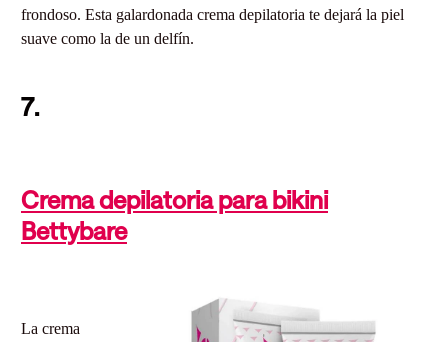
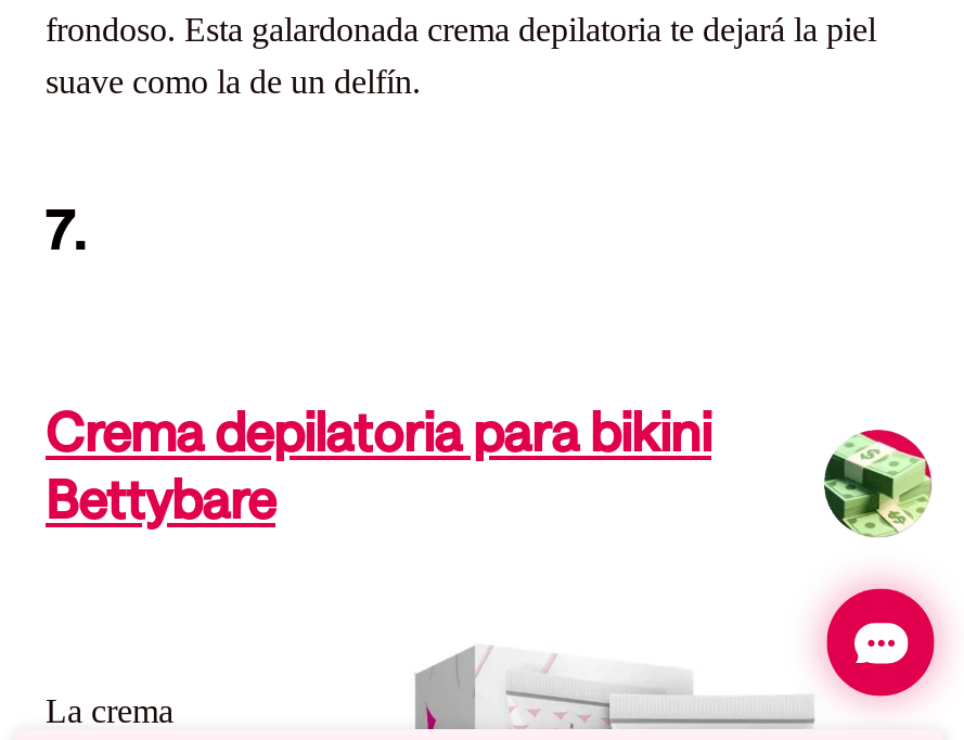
+ [image]

+ [image]
